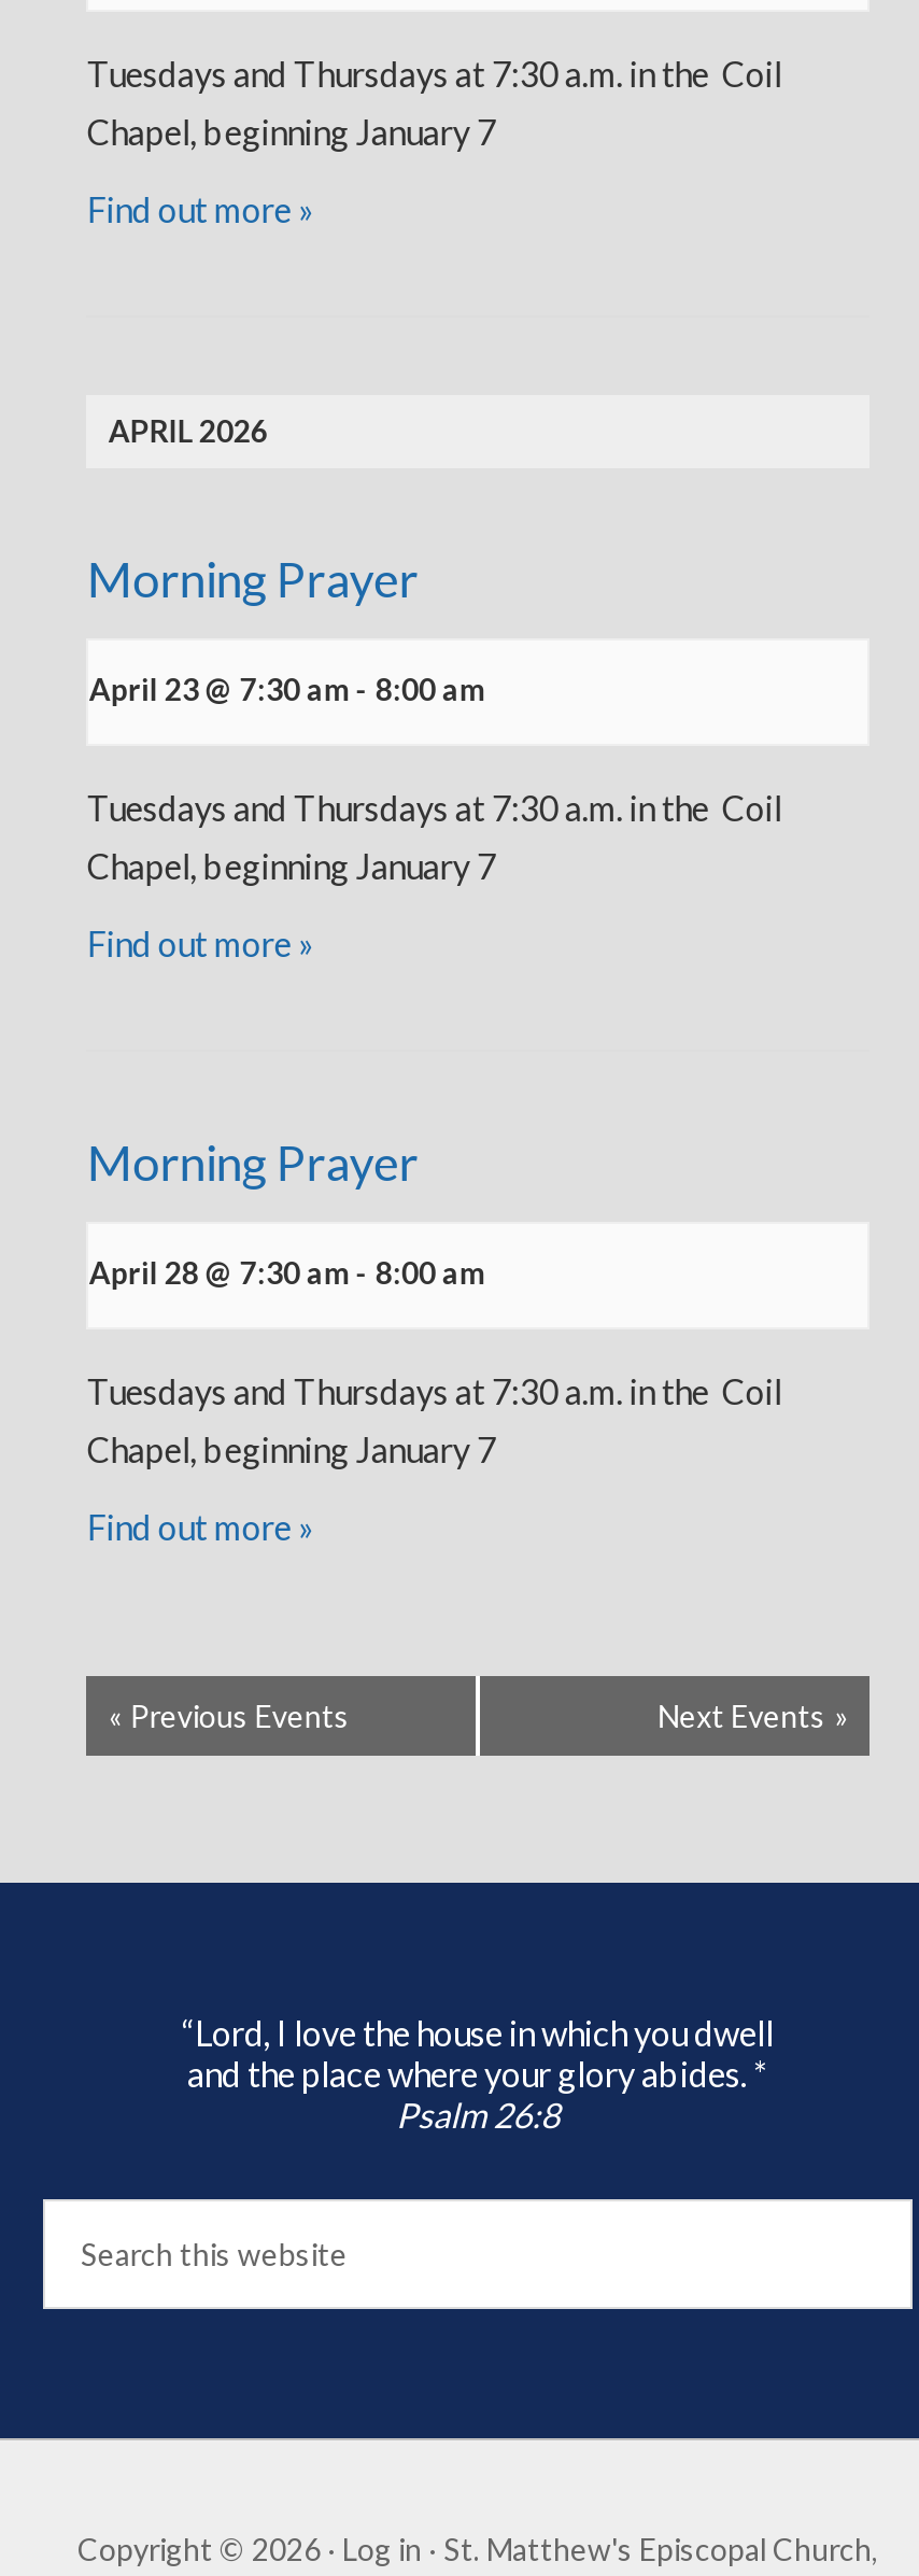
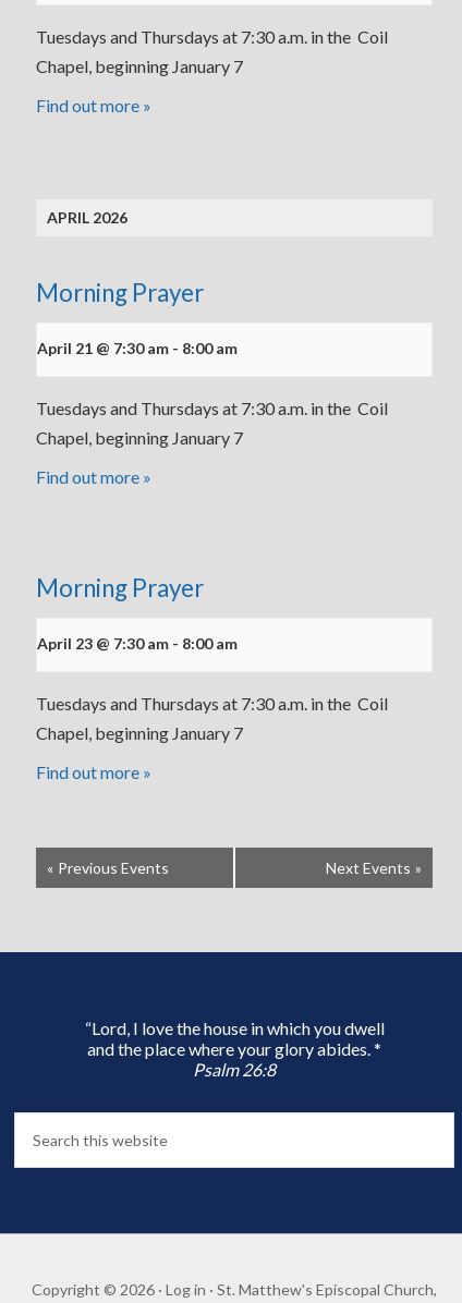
- April 23 @ 7:30 am - 8:00 am
+ April 21 @ 7:30 am - 8:00 am

- April 28 @ 7:30 am - 8:00 am
+ April 23 @ 7:30 am - 8:00 am
